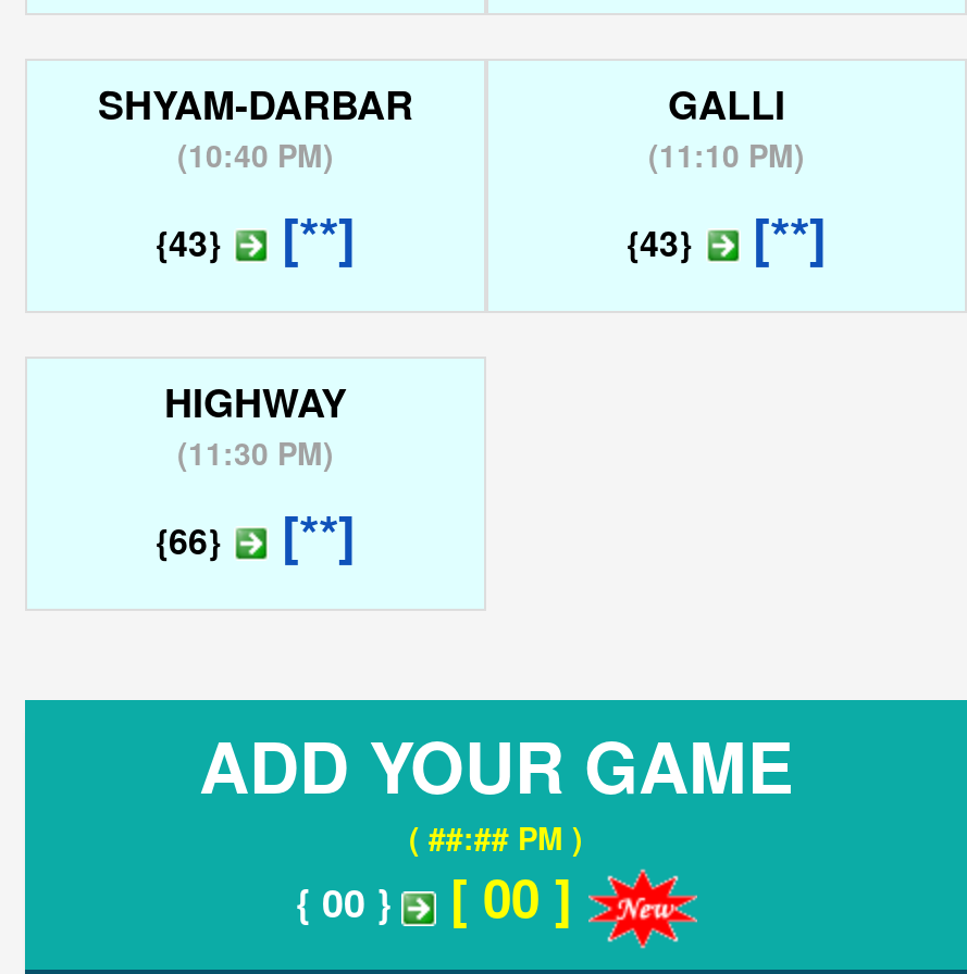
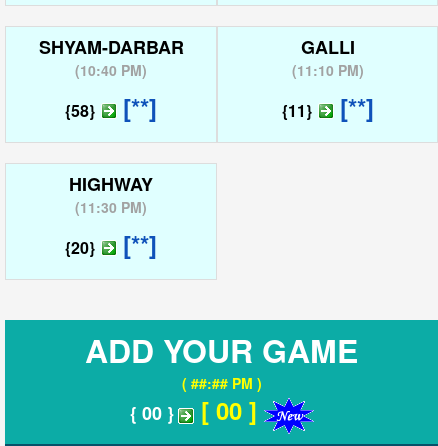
- {43}
+ {58}

- {43}
+ {11}

- {66}
+ {20}

- [image]
+ [image]
